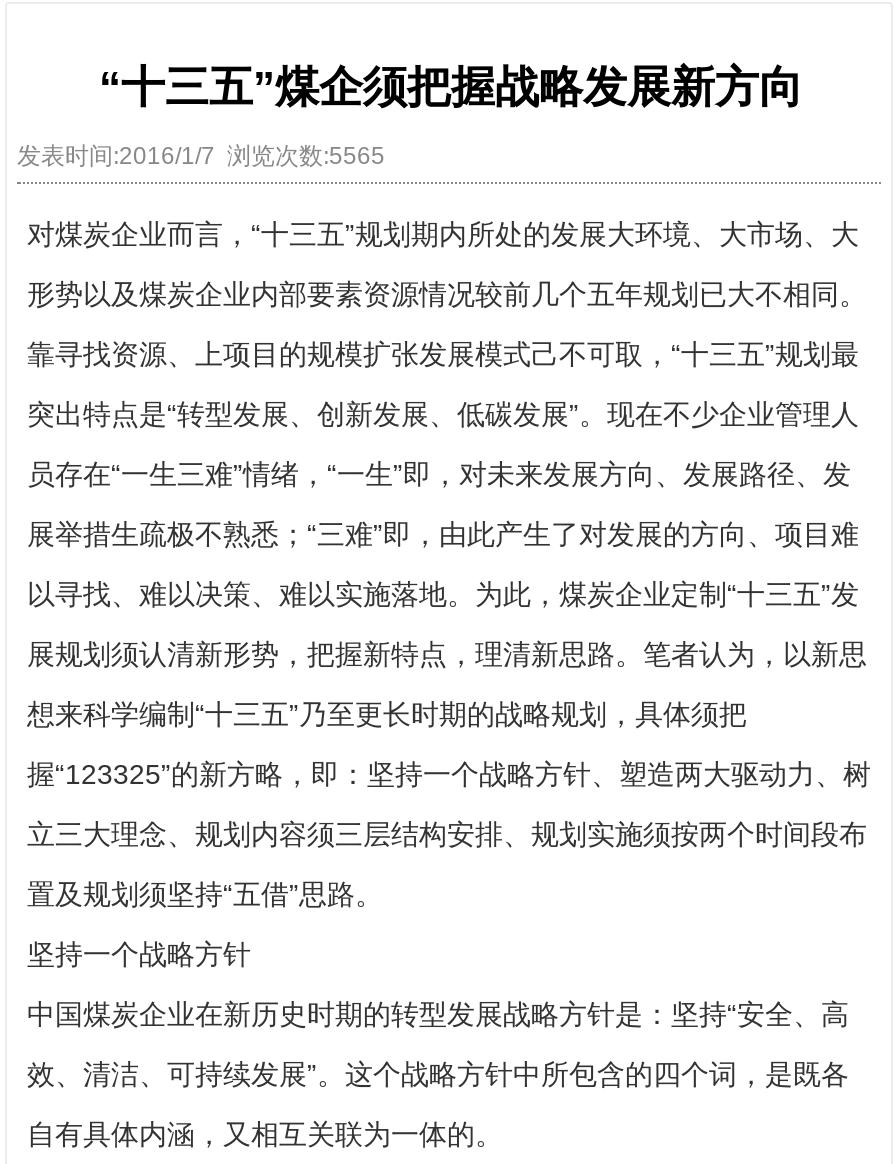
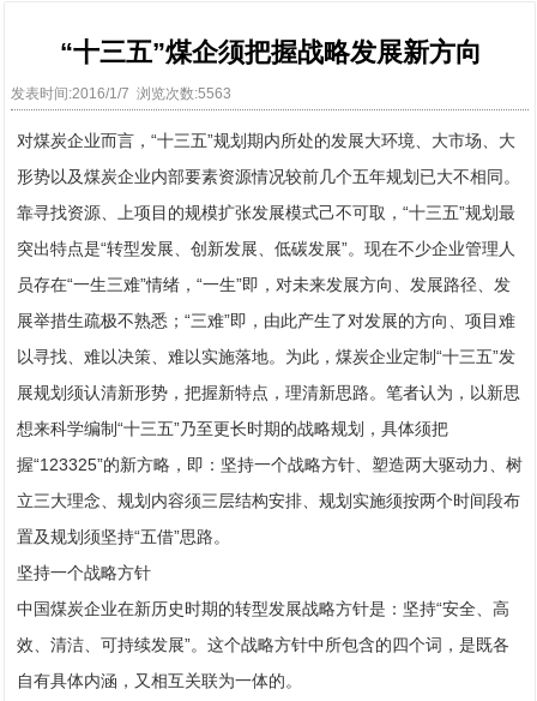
- 发表时间:2016/1/7 浏览次数:5565
+ 发表时间:2016/1/7 浏览次数:5563
